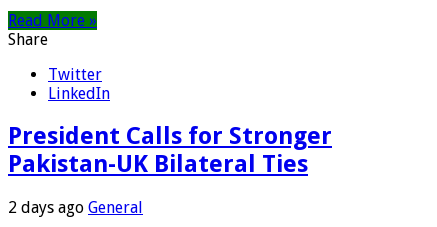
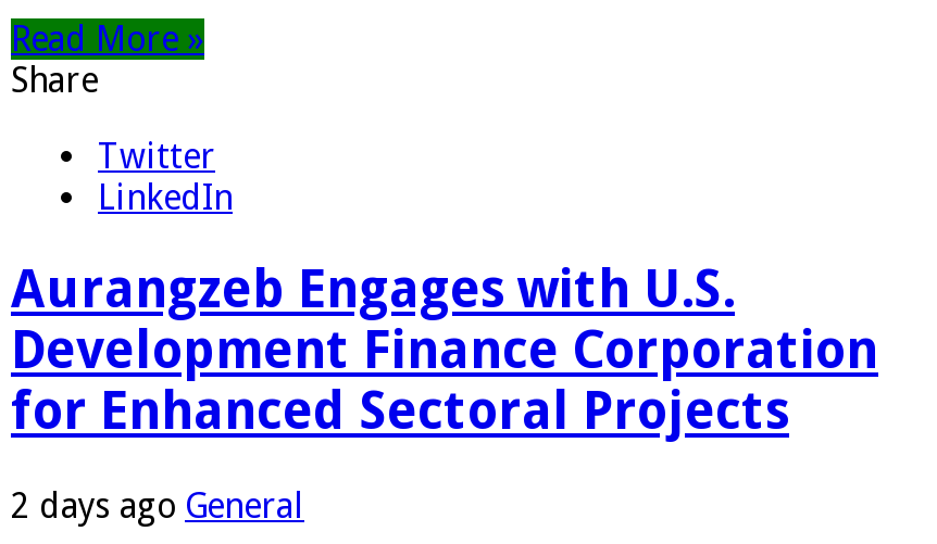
- President Calls for Stronger
- Pakistan-UK Bilateral Ties
+ Aurangzeb Engages with U.S.
+ Development Finance Corporation
+ for Enhanced Sectoral Projects
